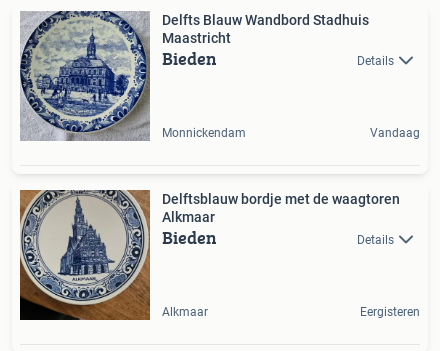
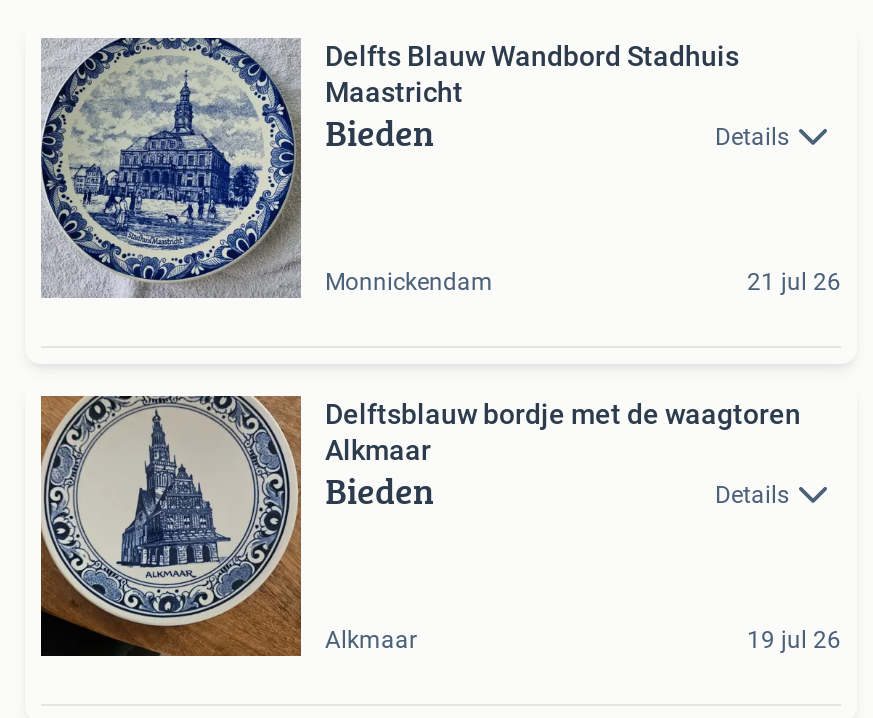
- Vandaag
+ 21 jul 26

- Eergisteren
+ 19 jul 26
